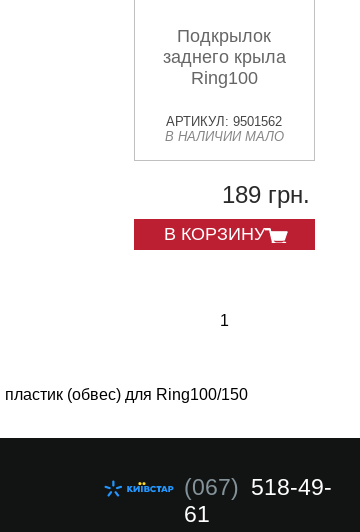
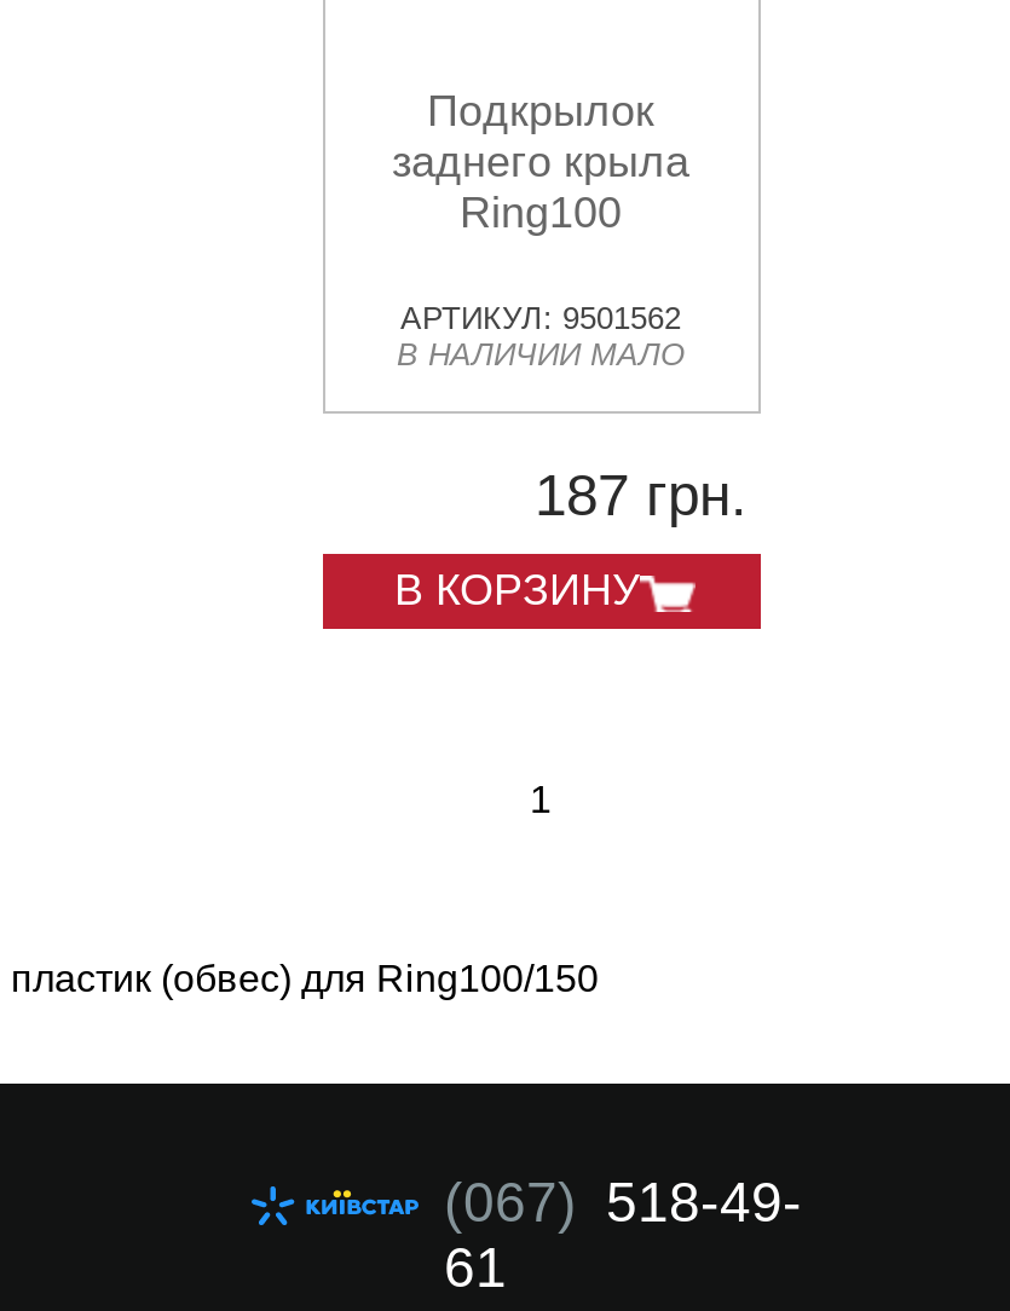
- 189 грн.
+ 187 грн.
